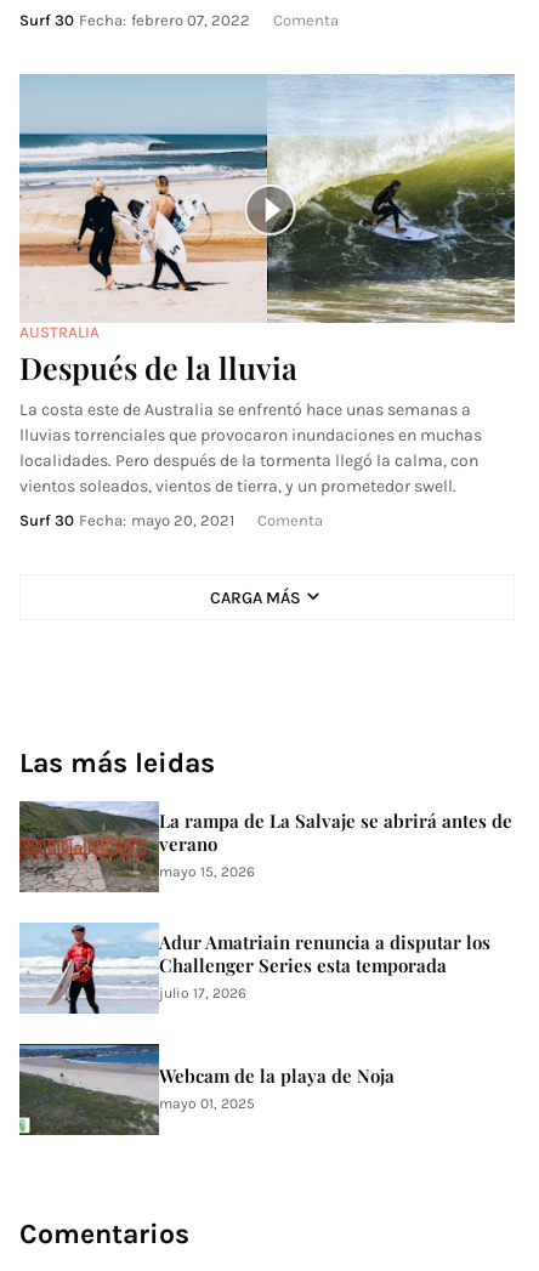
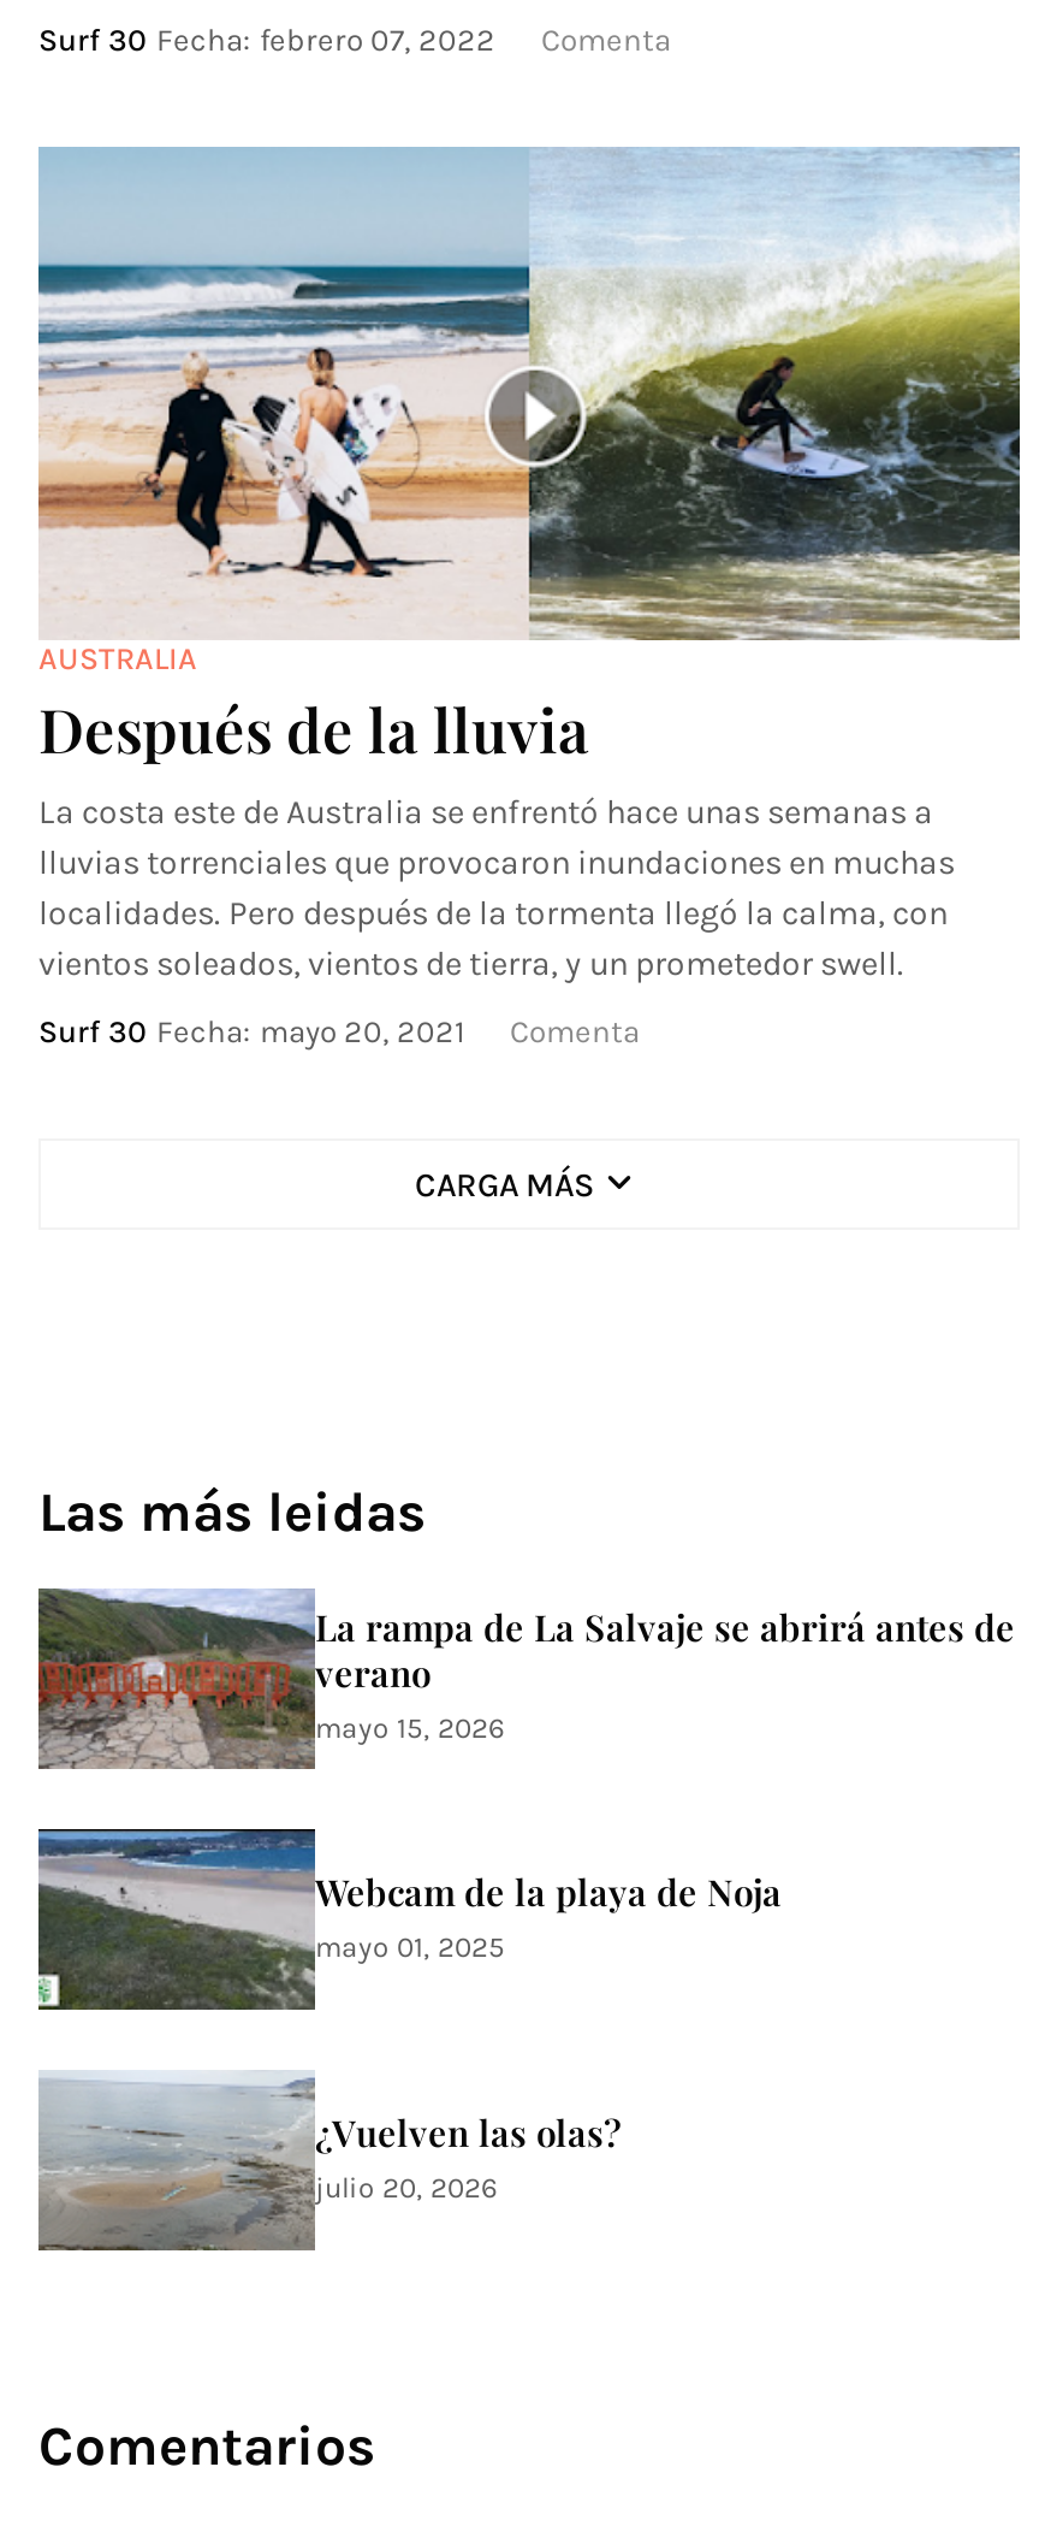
- [image]
- Adur Amatriain renuncia a disputar los
- Challenger Series esta temporada
- julio 17, 2026

moved up: [image] | Webcam de la playa de Noja | mayo 01, 2025

+ [image]
+ ¿Vuelven las olas?
+ julio 20, 2026
